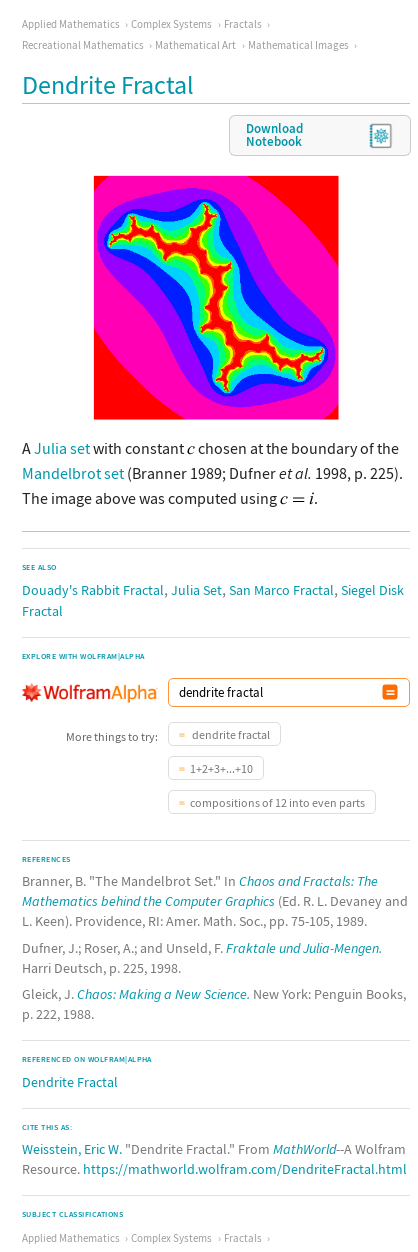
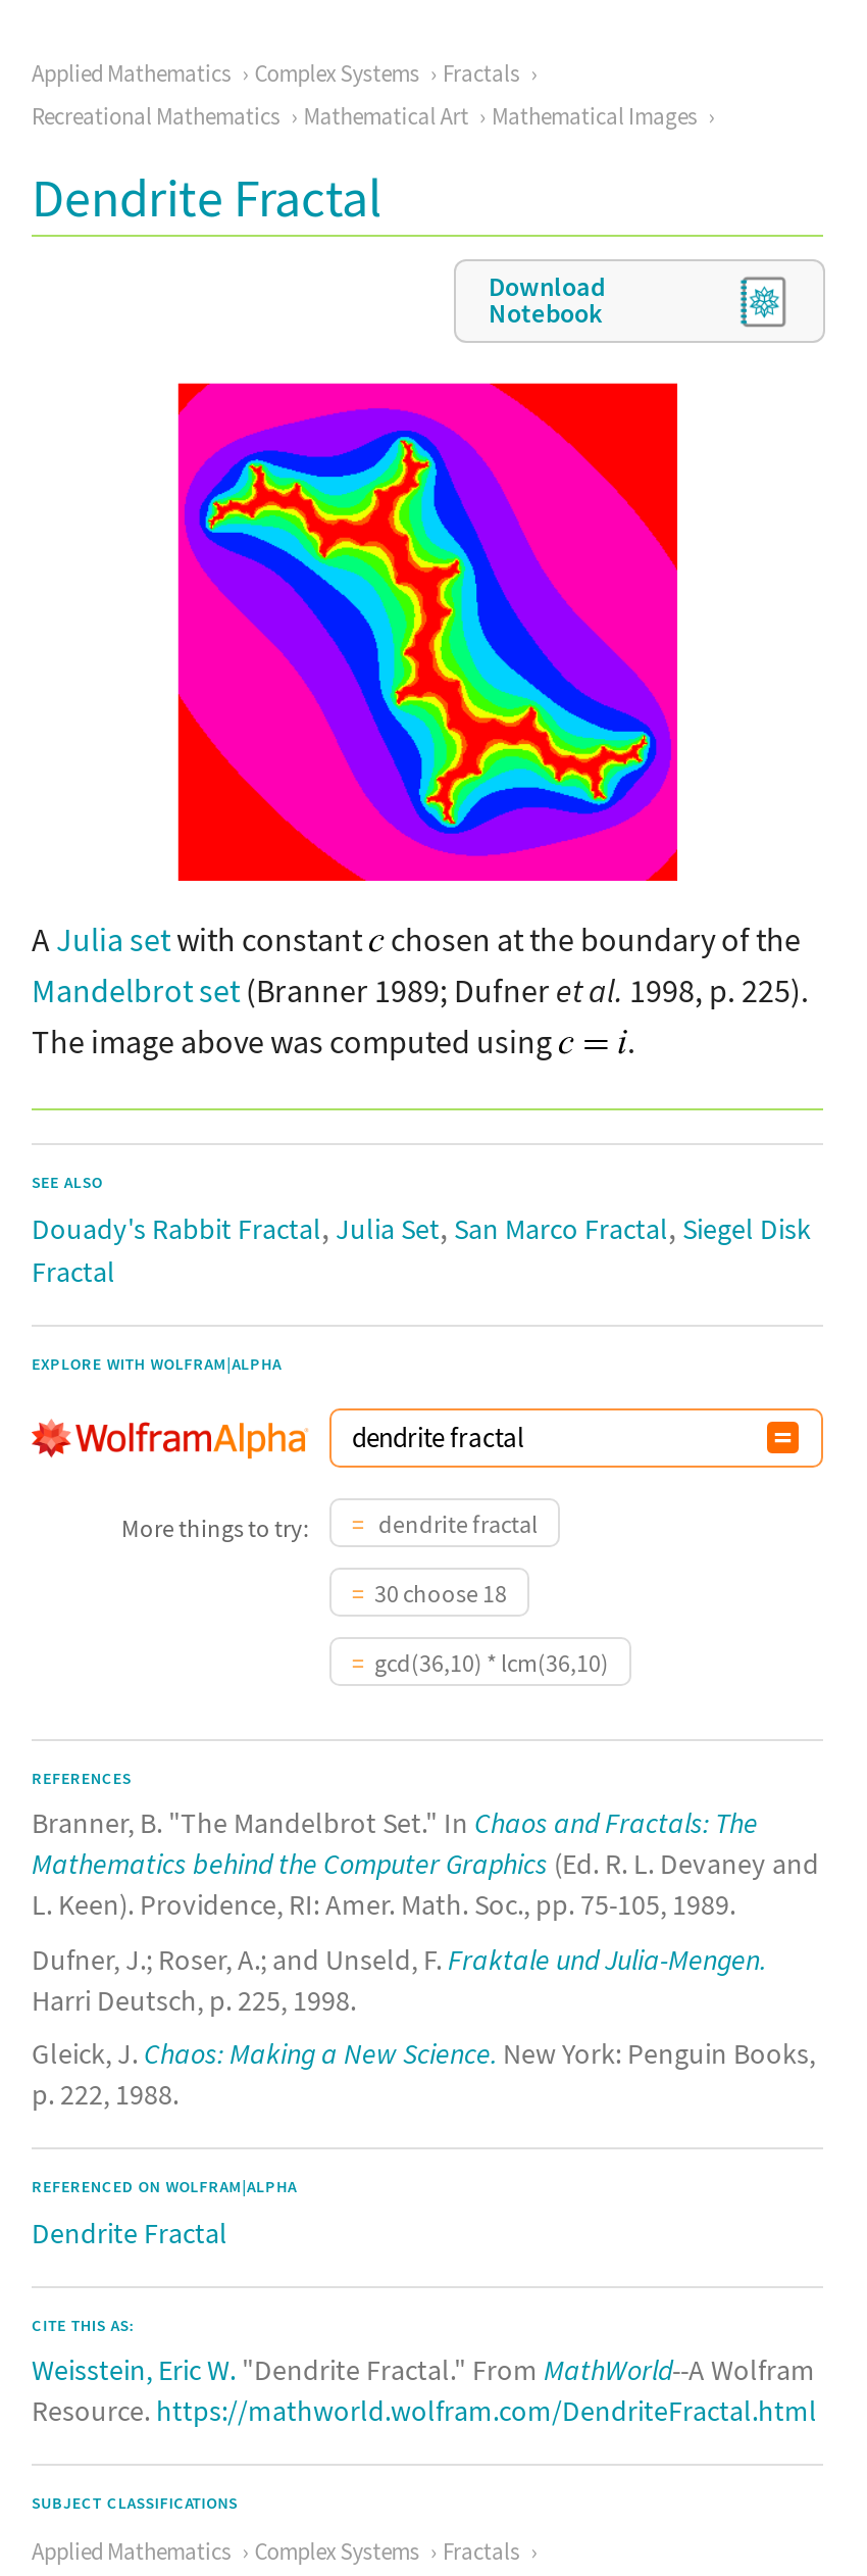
- 1+2+3+...+10
+ 30 choose 18

- compositions of 12 into even parts
+ gcd(36,10) * lcm(36,10)
